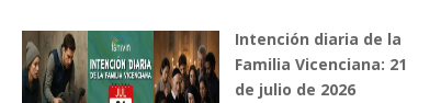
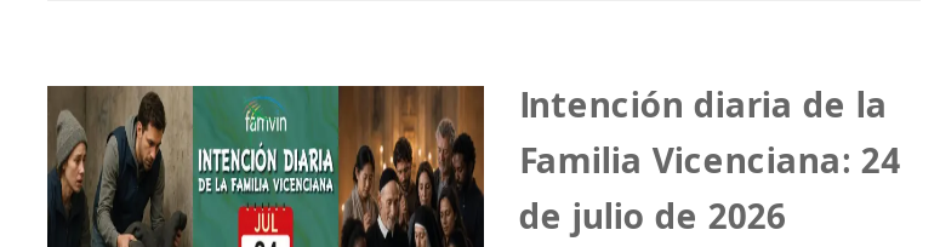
- Familia Vicenciana: 21
+ Familia Vicenciana: 24
